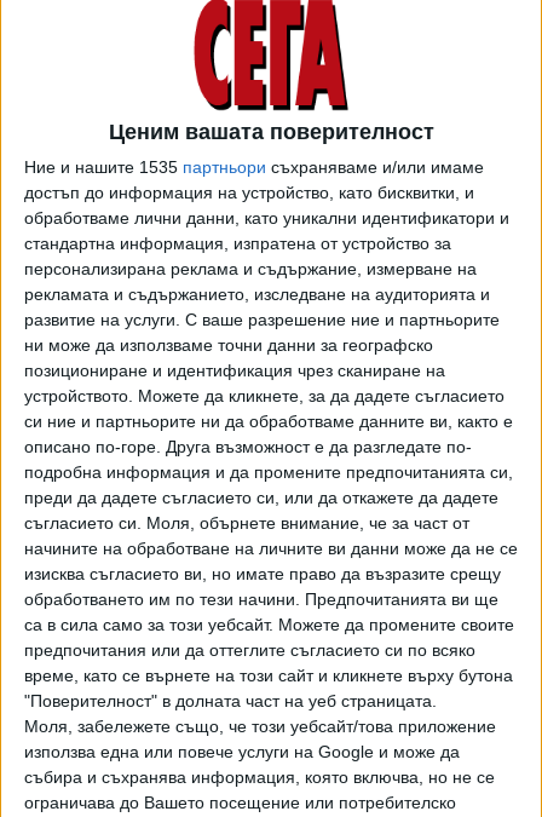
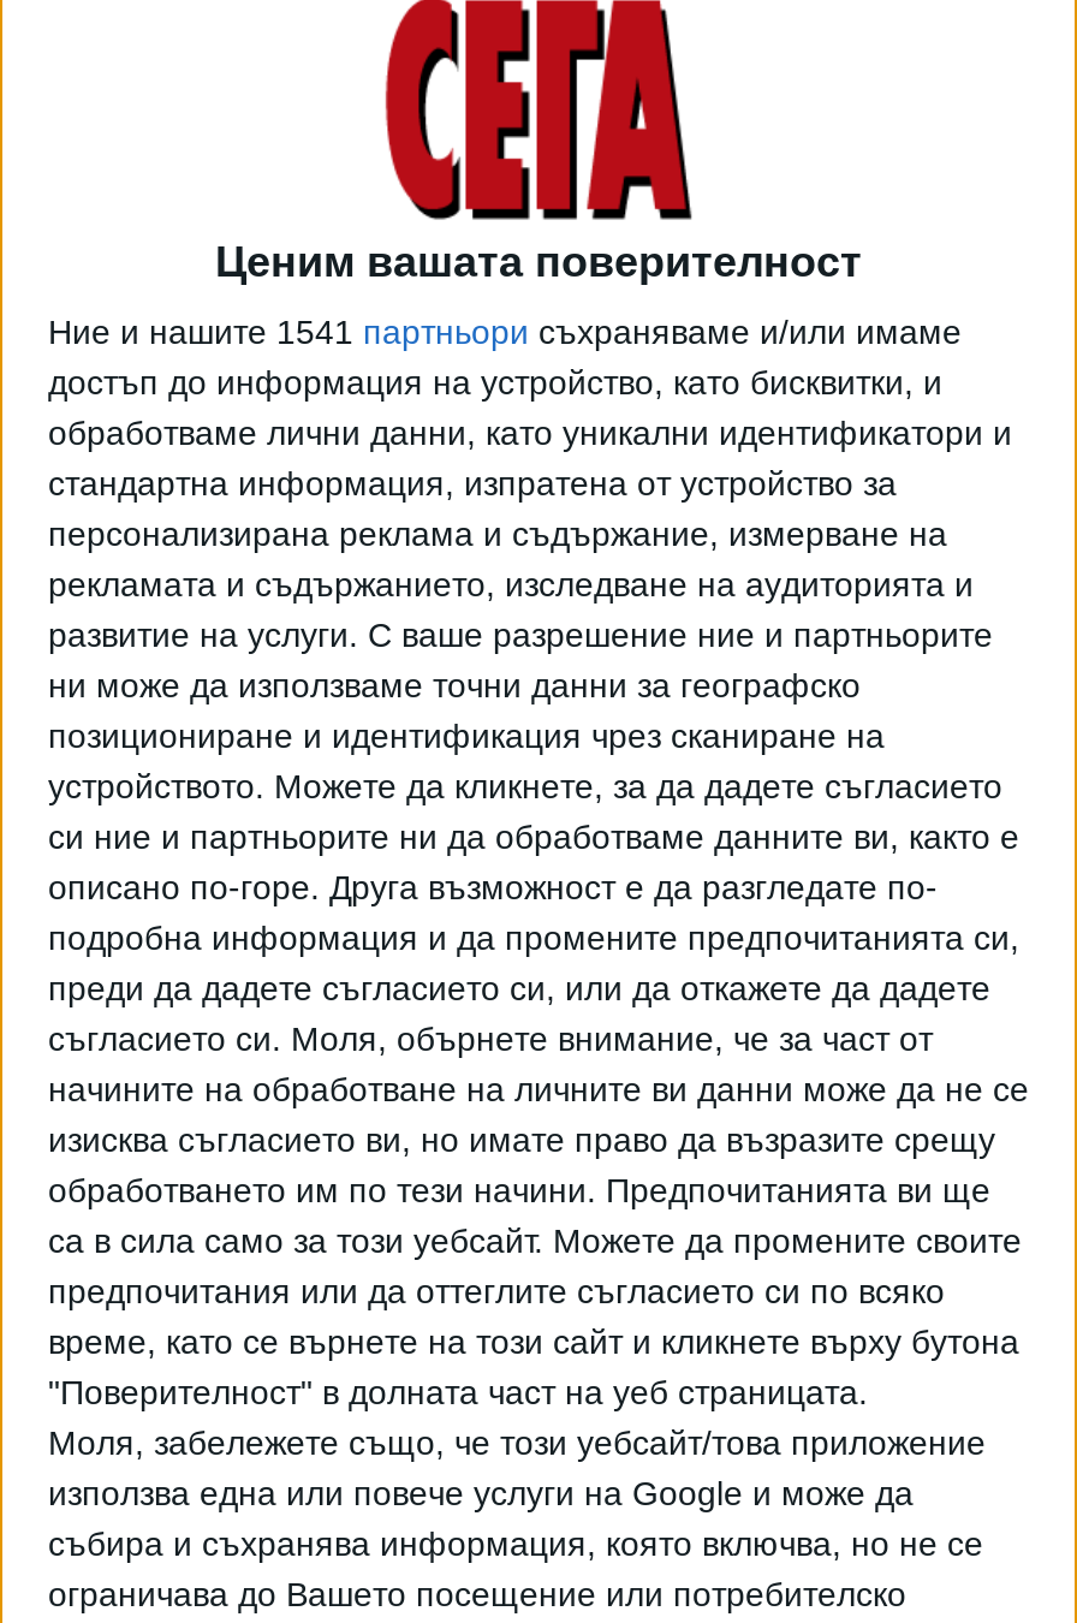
- Ние и нашите 1535 партньори съхраняваме и/или имаме
+ Ние и нашите 1541 партньори съхраняваме и/или имаме
